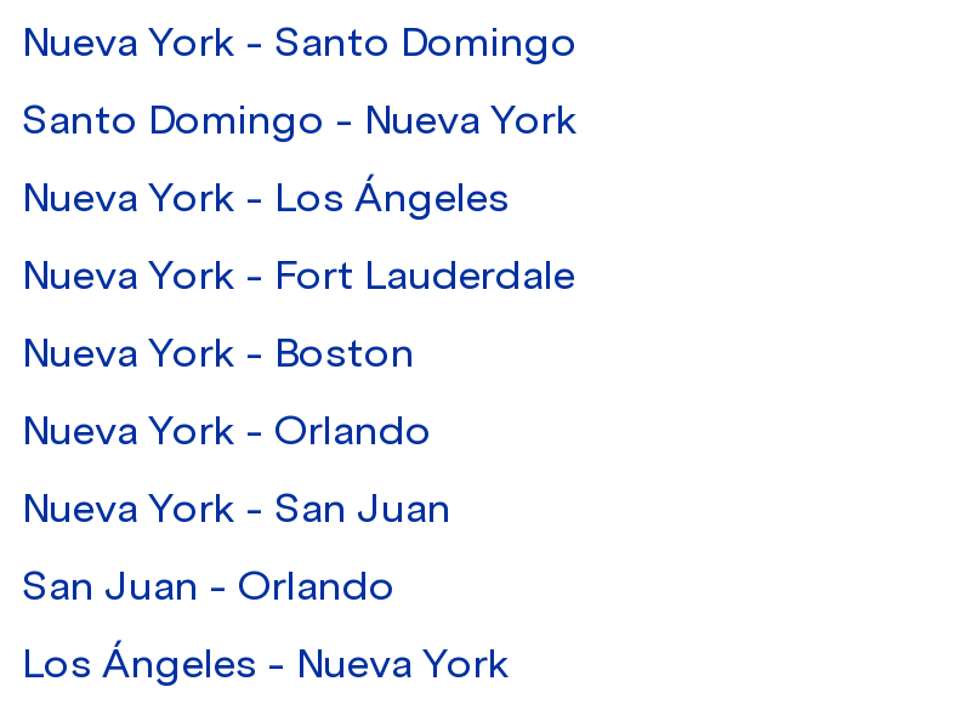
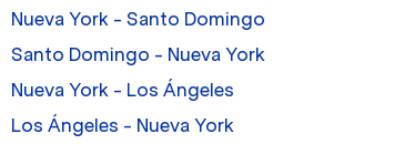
- Nueva York - Fort Lauderdale
- Nueva York - Boston
- Nueva York - Orlando
- Nueva York - San Juan
- San Juan - Orlando
